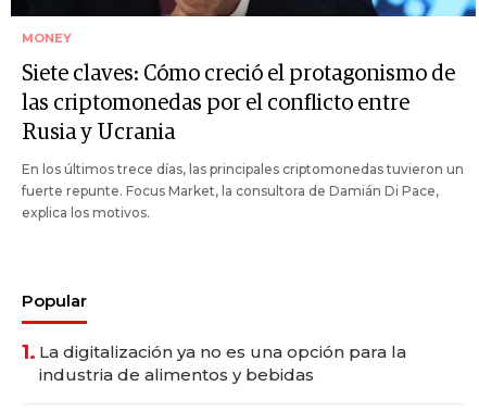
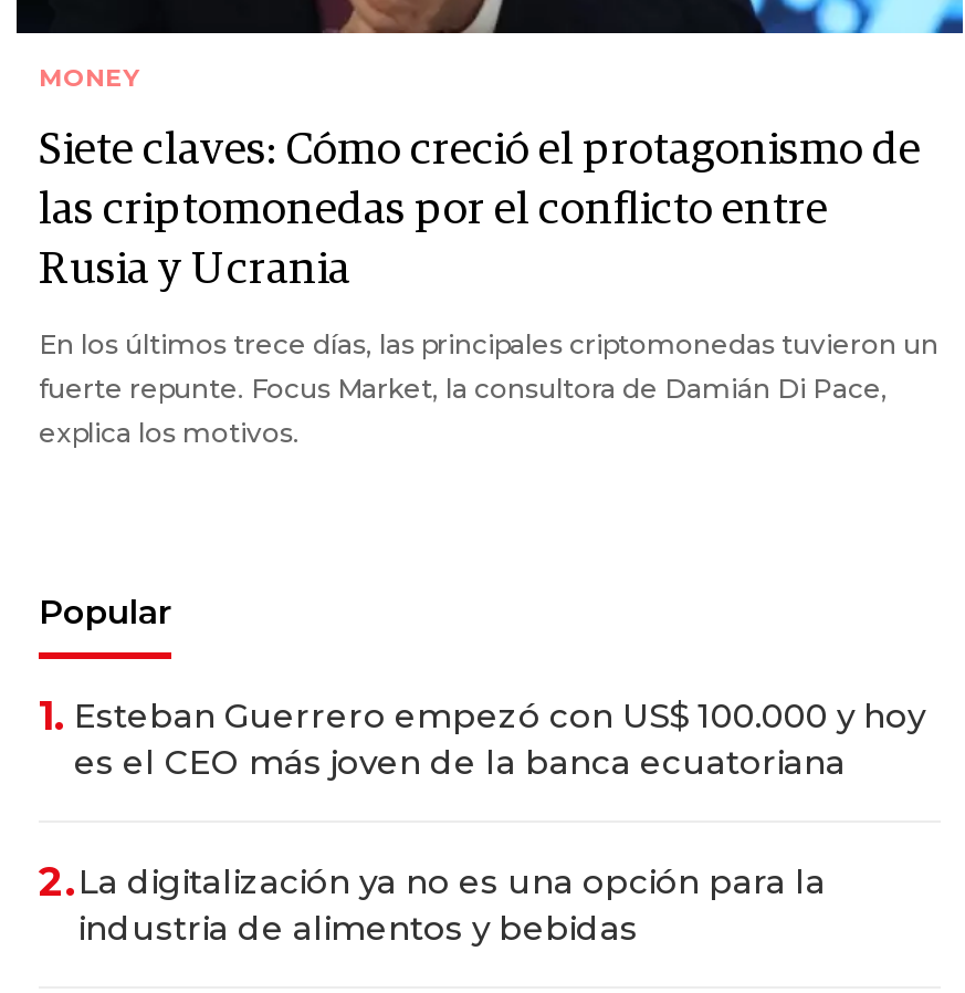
- 1. La digitalización ya no es una opción para la
+ 1. Esteban Guerrero empezó con US$ 100.000 y hoy
+ es el CEO más joven de la banca ecuatoriana
+ 2.La digitalización ya no es una opción para la
